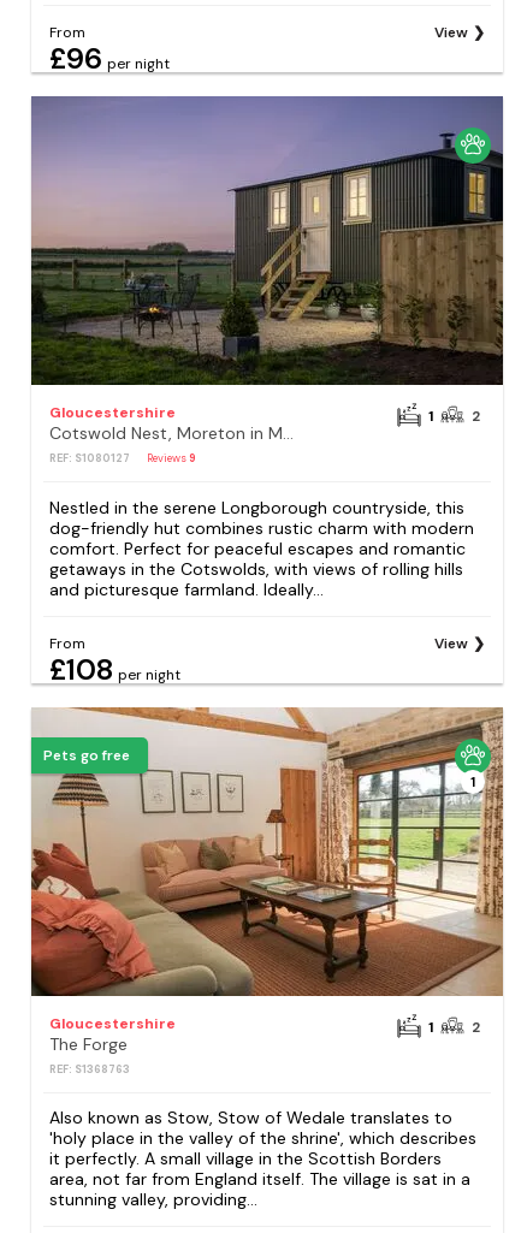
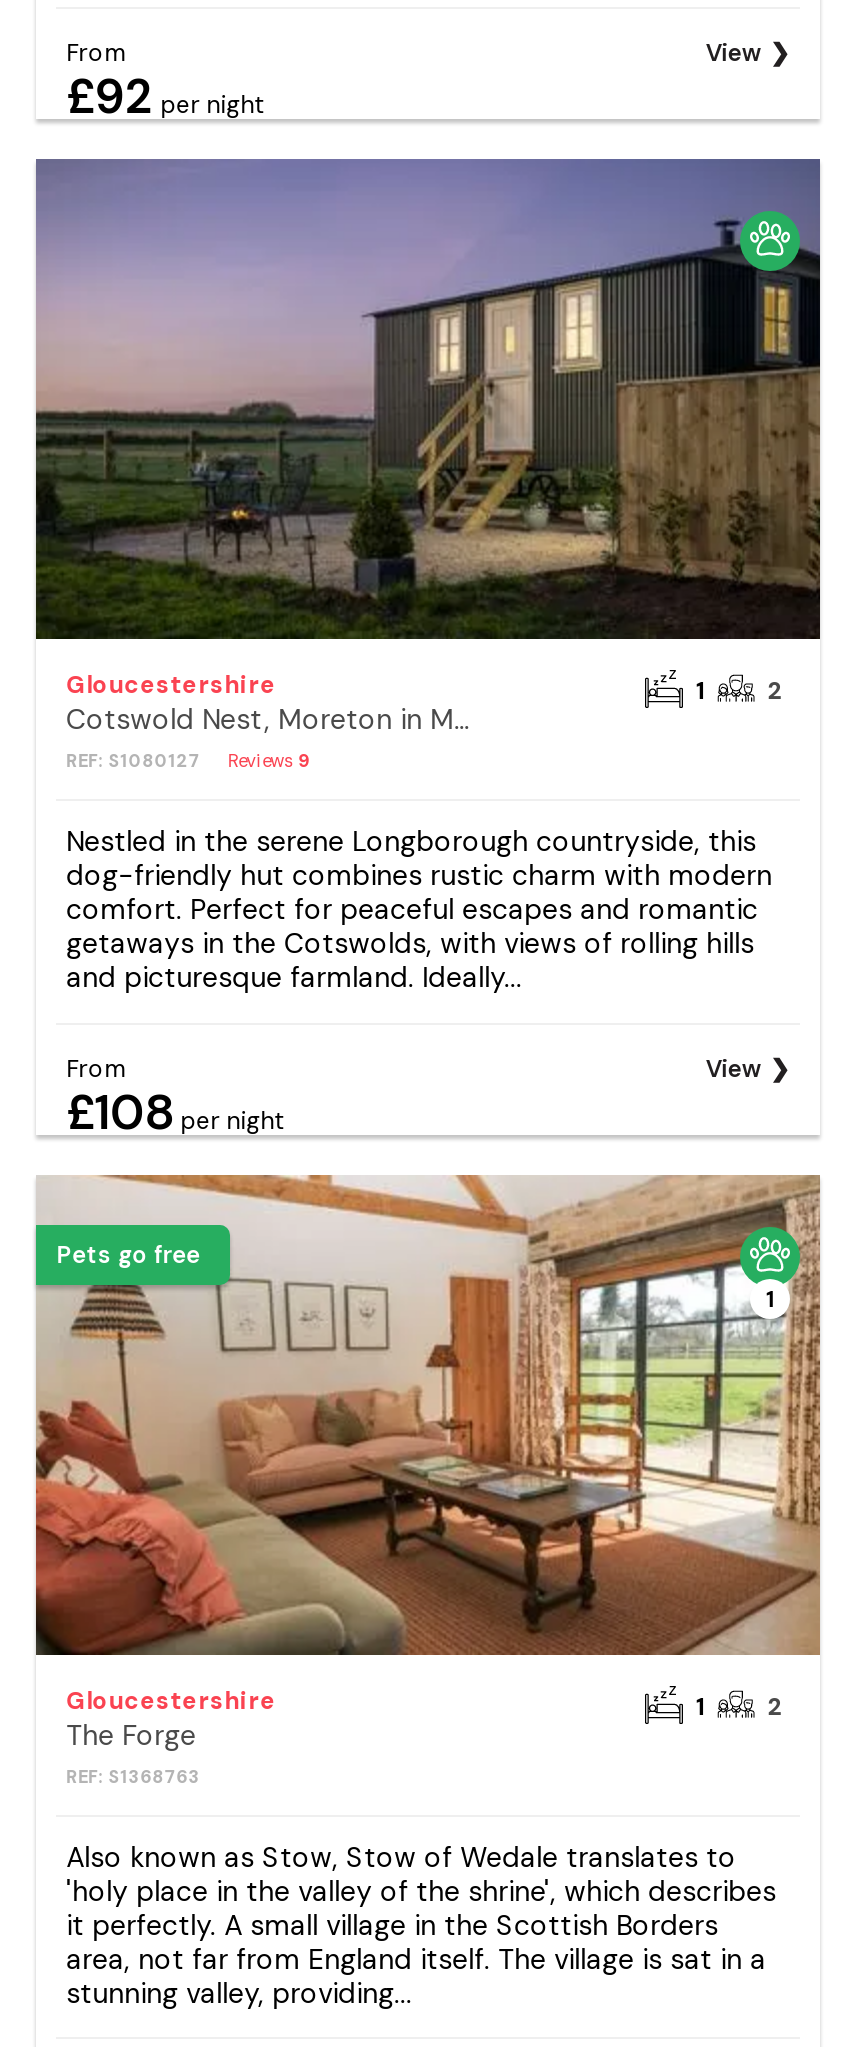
- £96 per night
+ £92 per night
